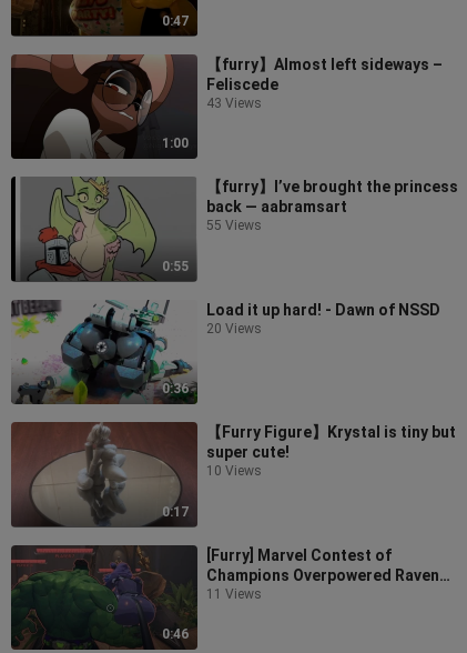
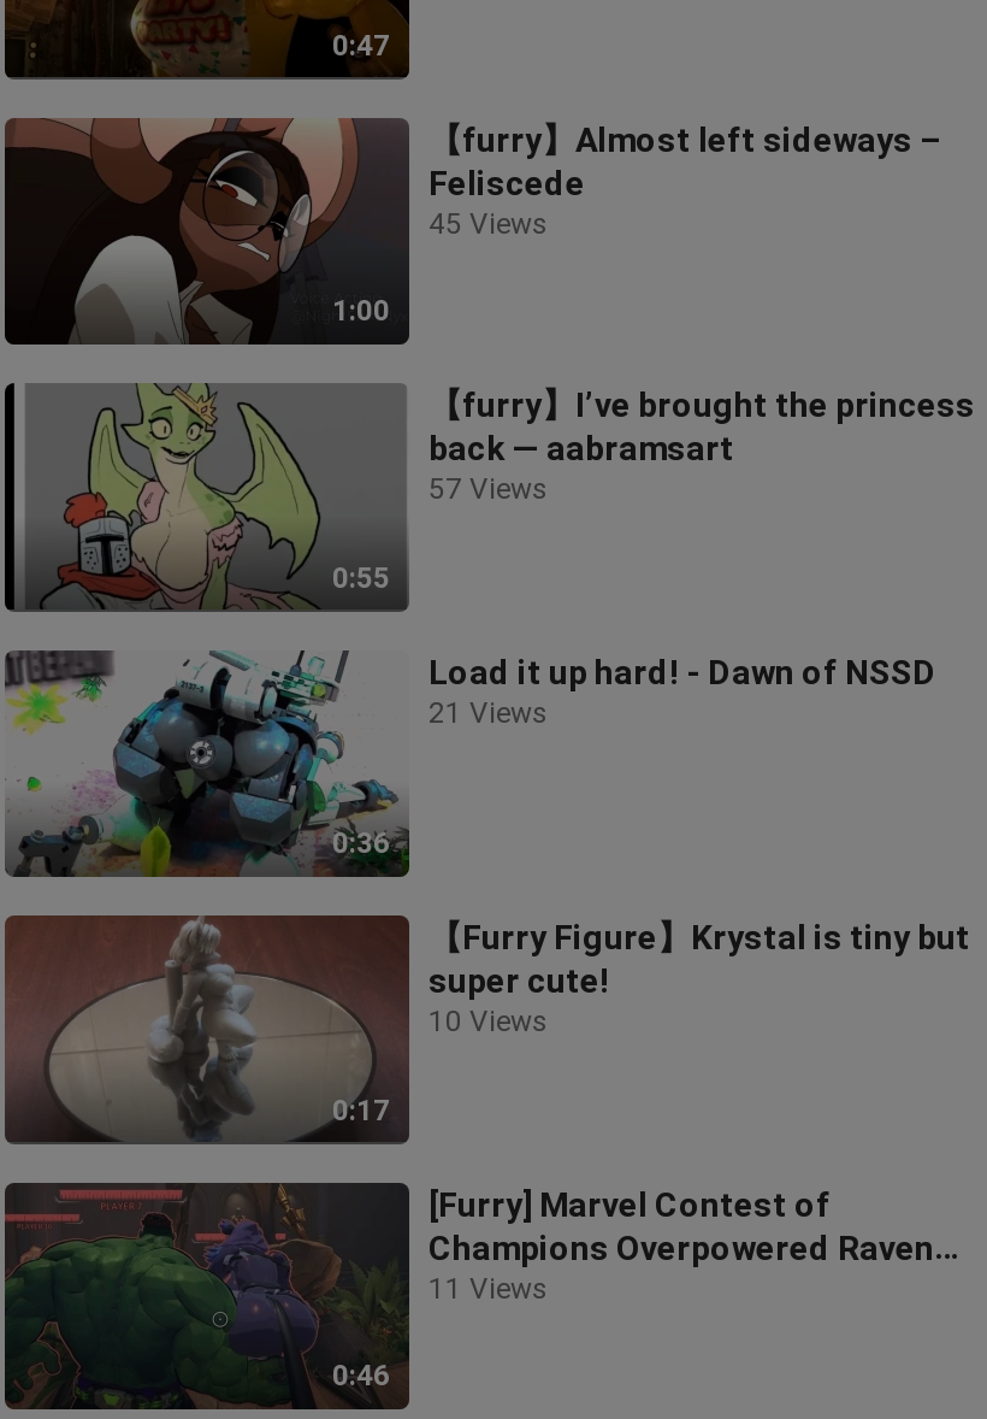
- 43 Views
+ 45 Views

- 55 Views
+ 57 Views

- 20 Views
+ 21 Views
